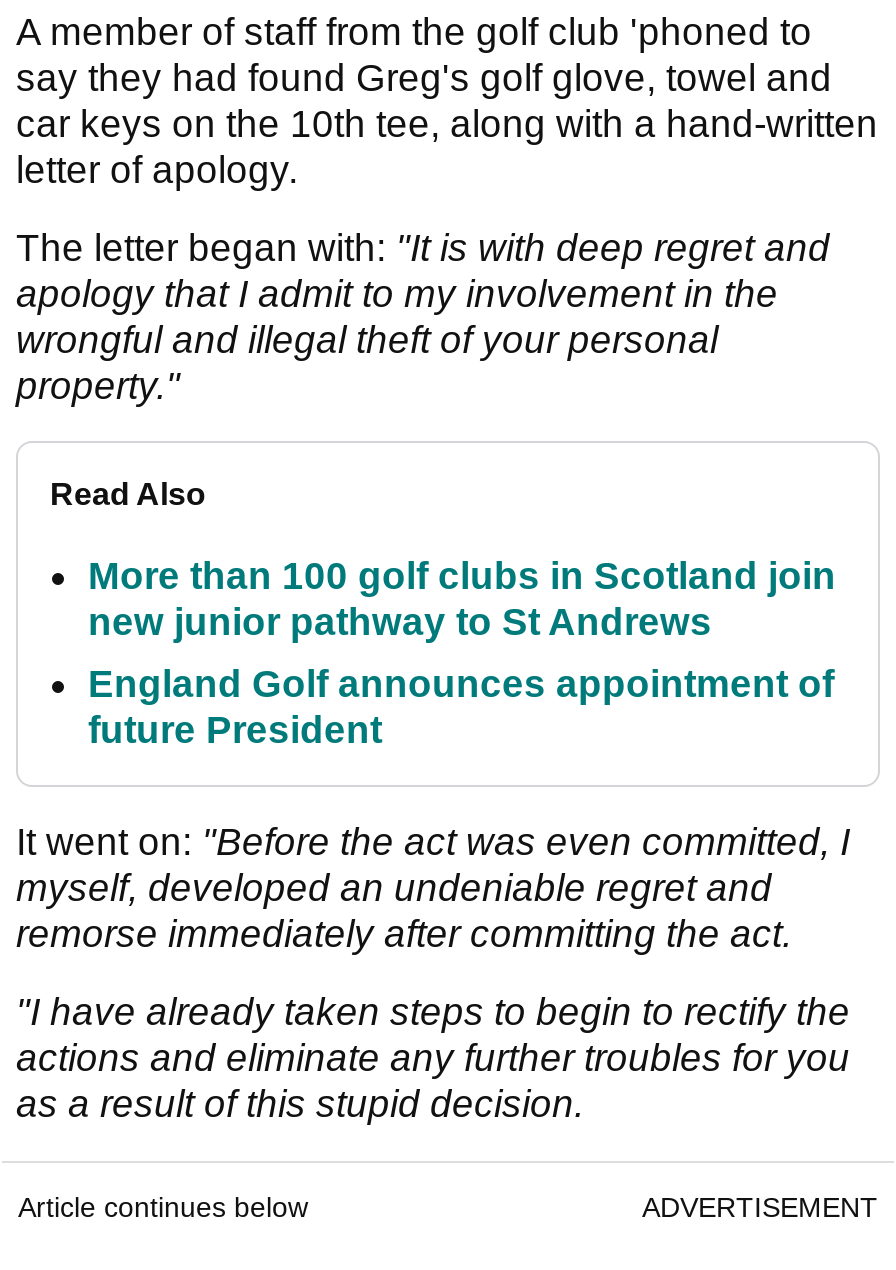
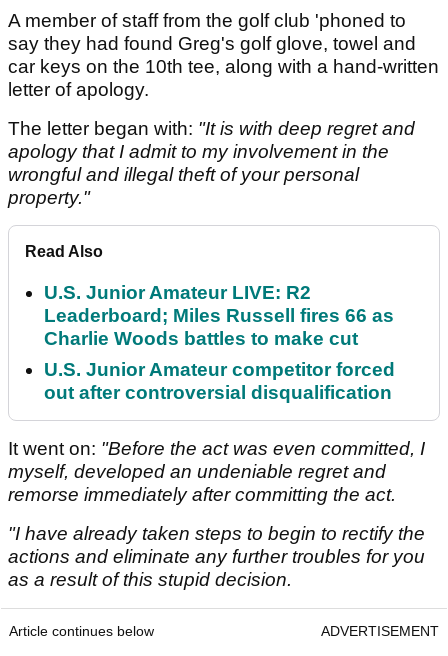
- More than 100 golf clubs in Scotland join
- new junior pathway to St Andrews
+ U.S. Junior Amateur LIVE: R2
+ Leaderboard; Miles Russell fires 66 as
+ Charlie Woods battles to make cut

- England Golf announces appointment of
- future President
+ U.S. Junior Amateur competitor forced
+ out after controversial disqualification
